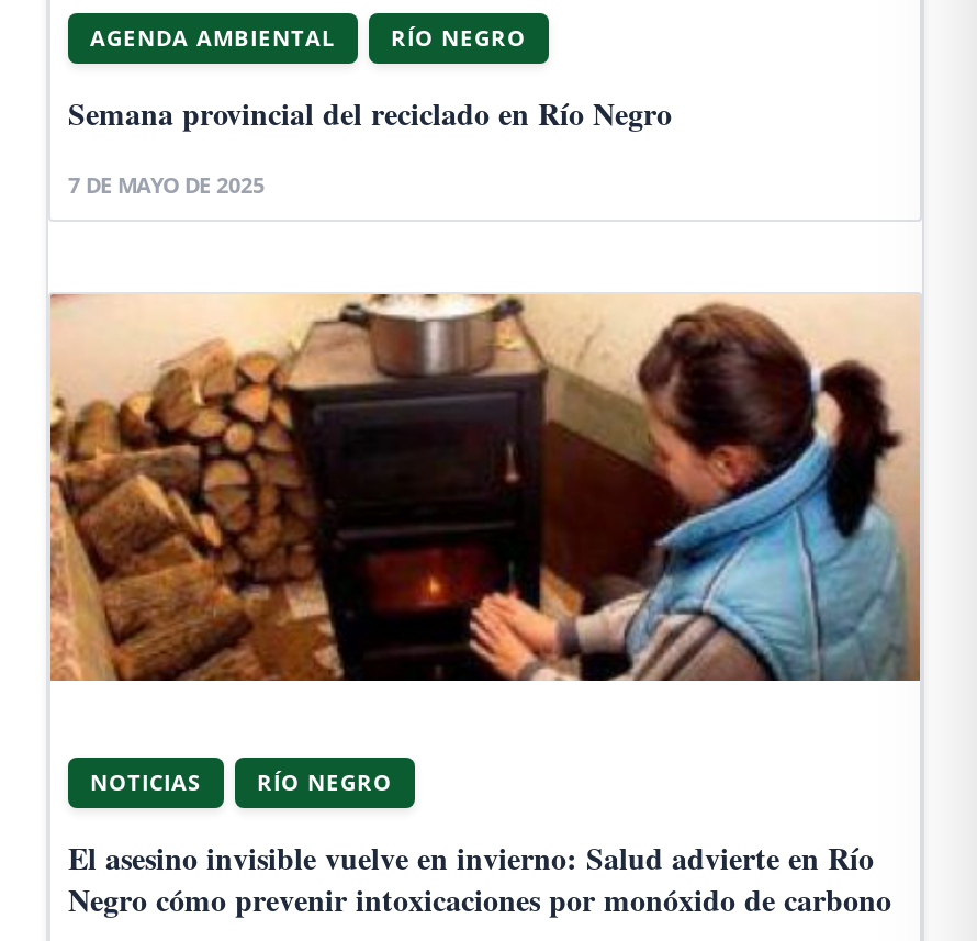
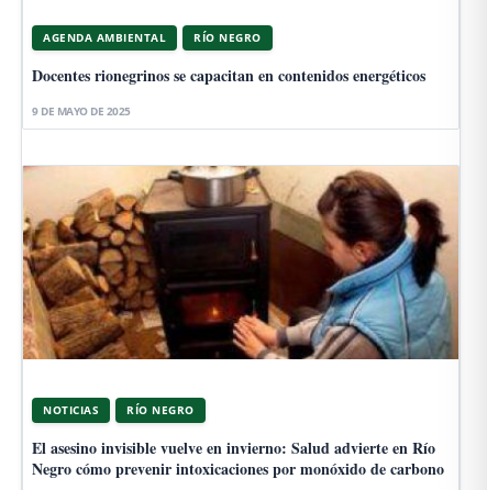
- Semana provincial del reciclado en Río Negro
+ Docentes rionegrinos se capacitan en contenidos energéticos

- 7 DE MAYO DE 2025
+ 9 DE MAYO DE 2025
